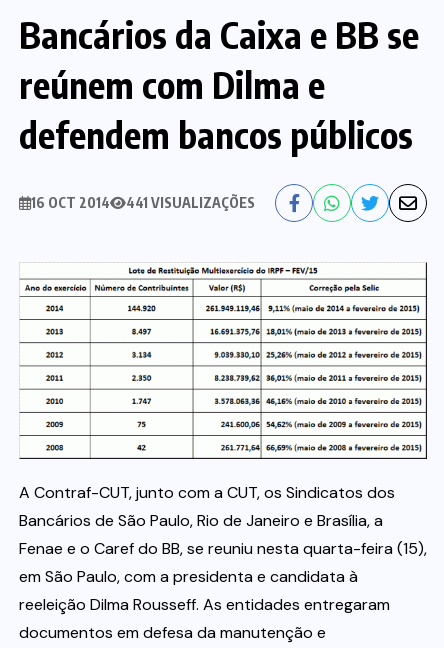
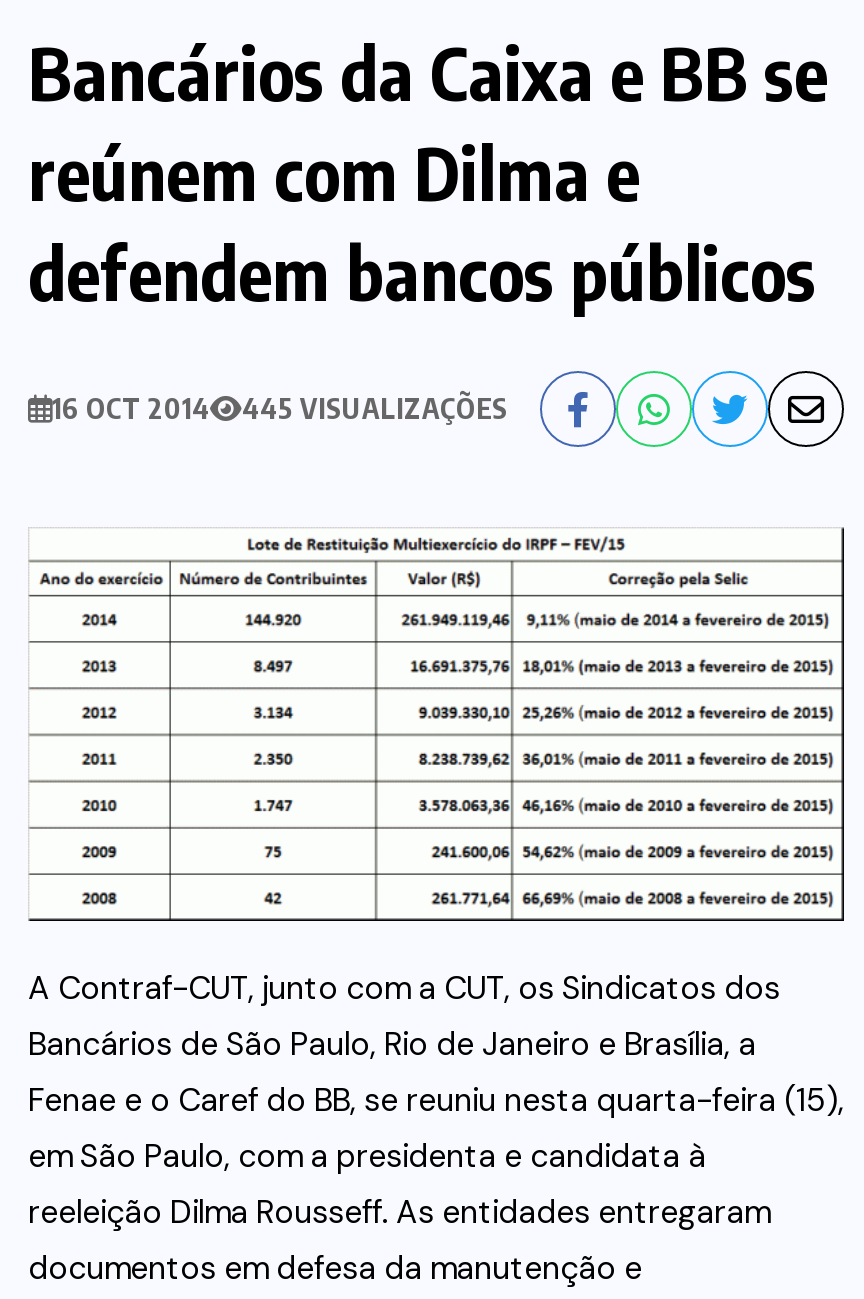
- 441 VISUALIZAÇÕES
+ 445 VISUALIZAÇÕES
